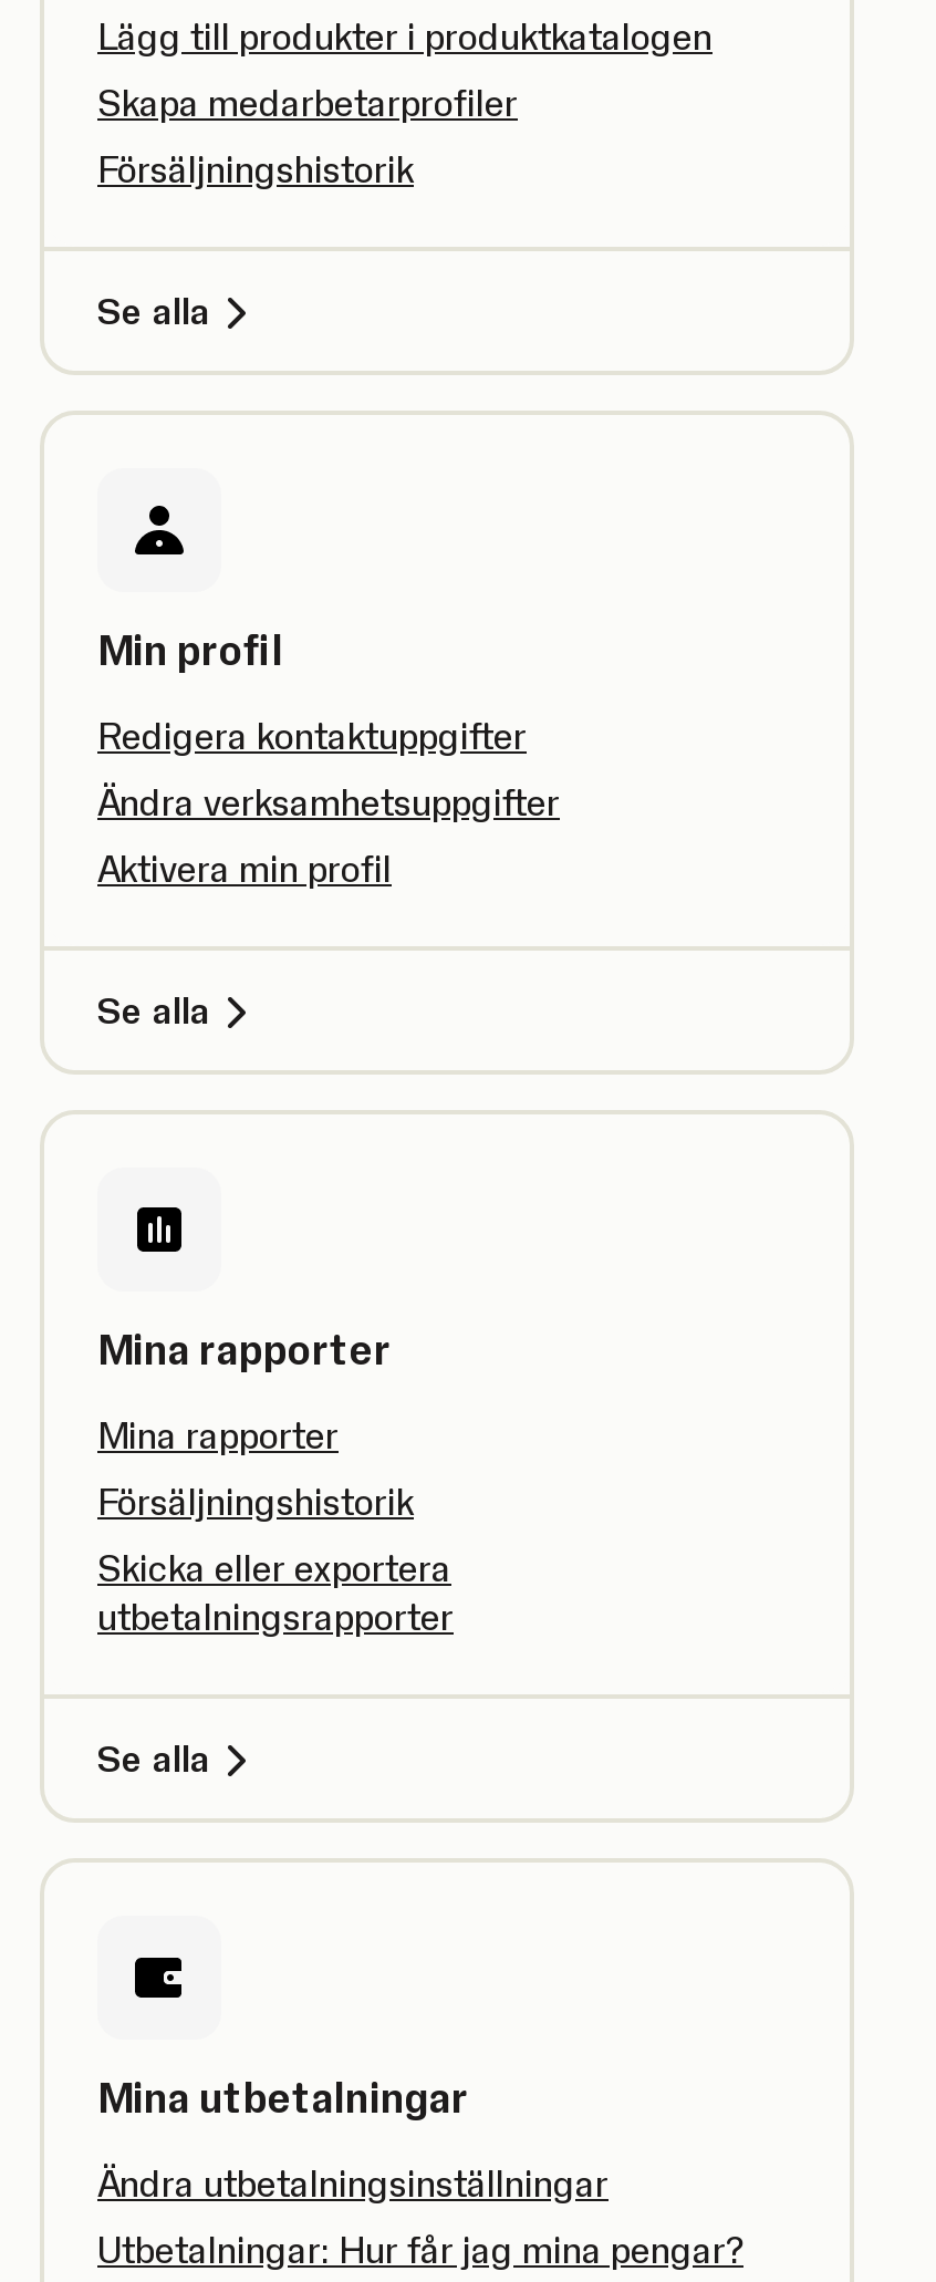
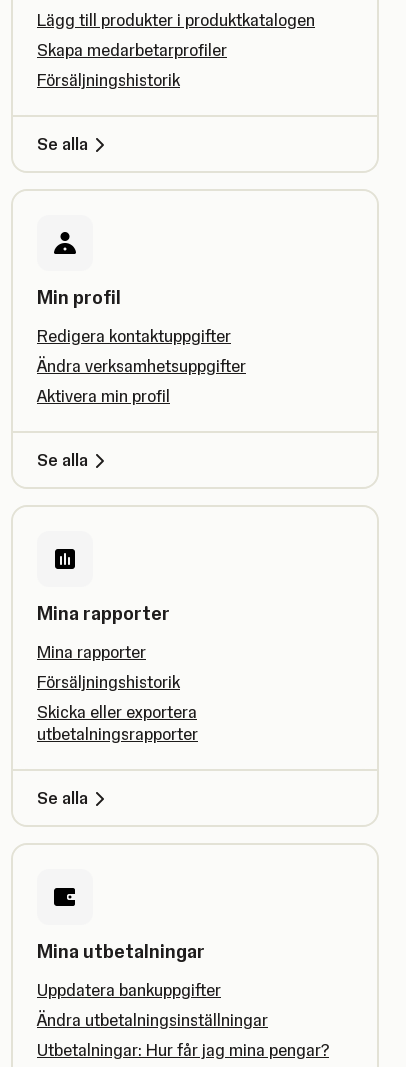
+ Uppdatera bankuppgifter
